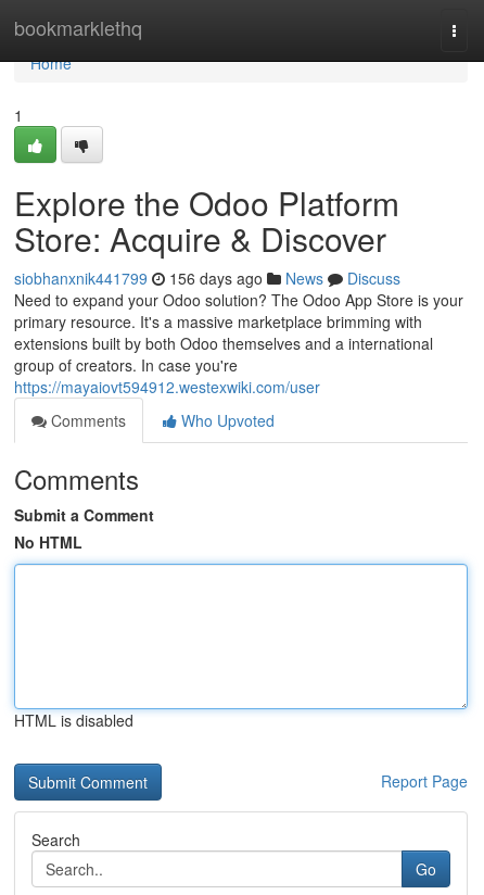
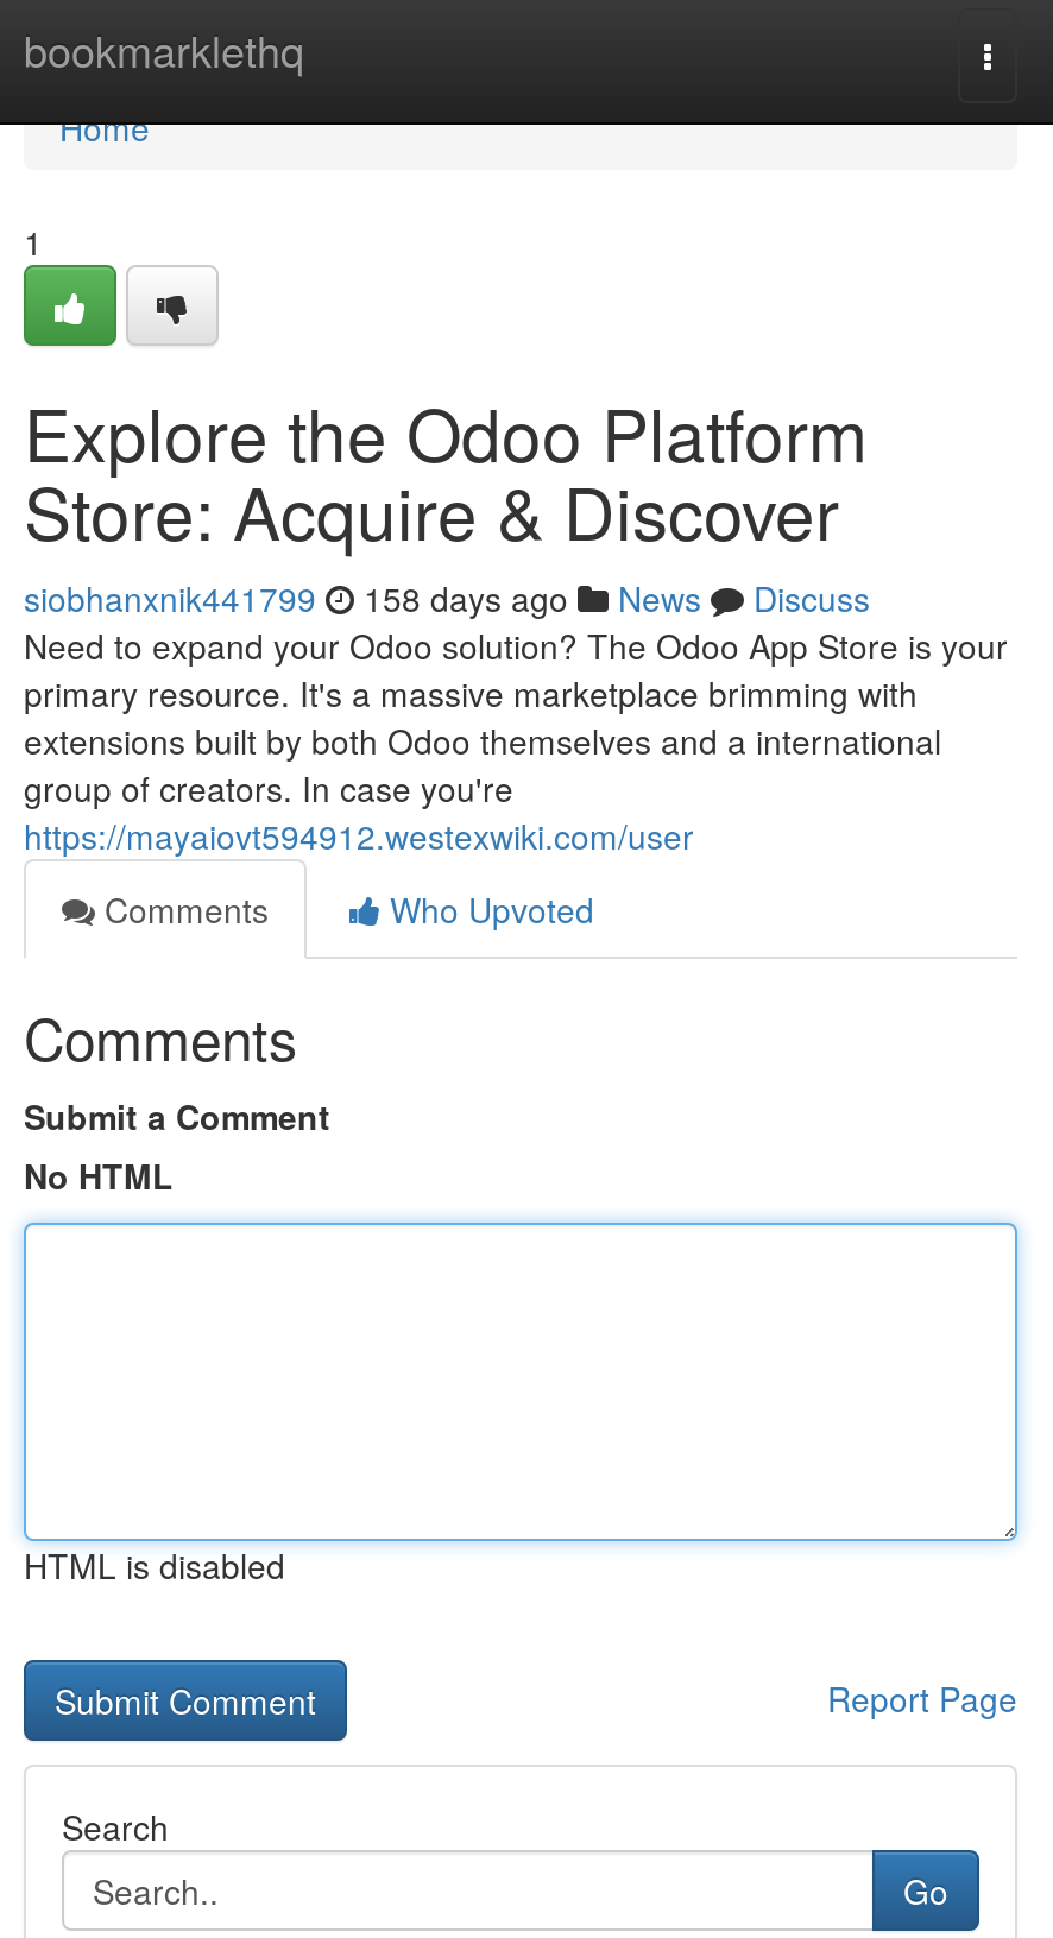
- siobhanxnik441799 156 days ago News Discuss
+ siobhanxnik441799 158 days ago News Discuss
